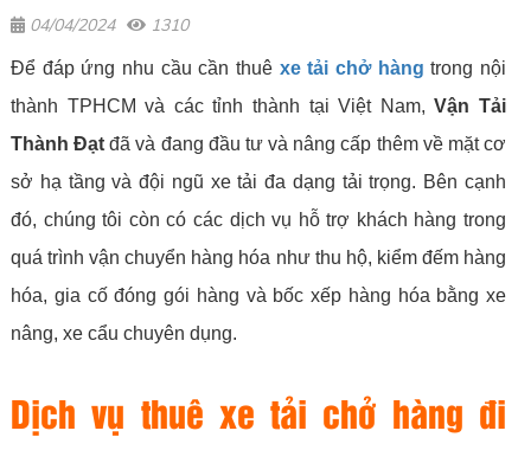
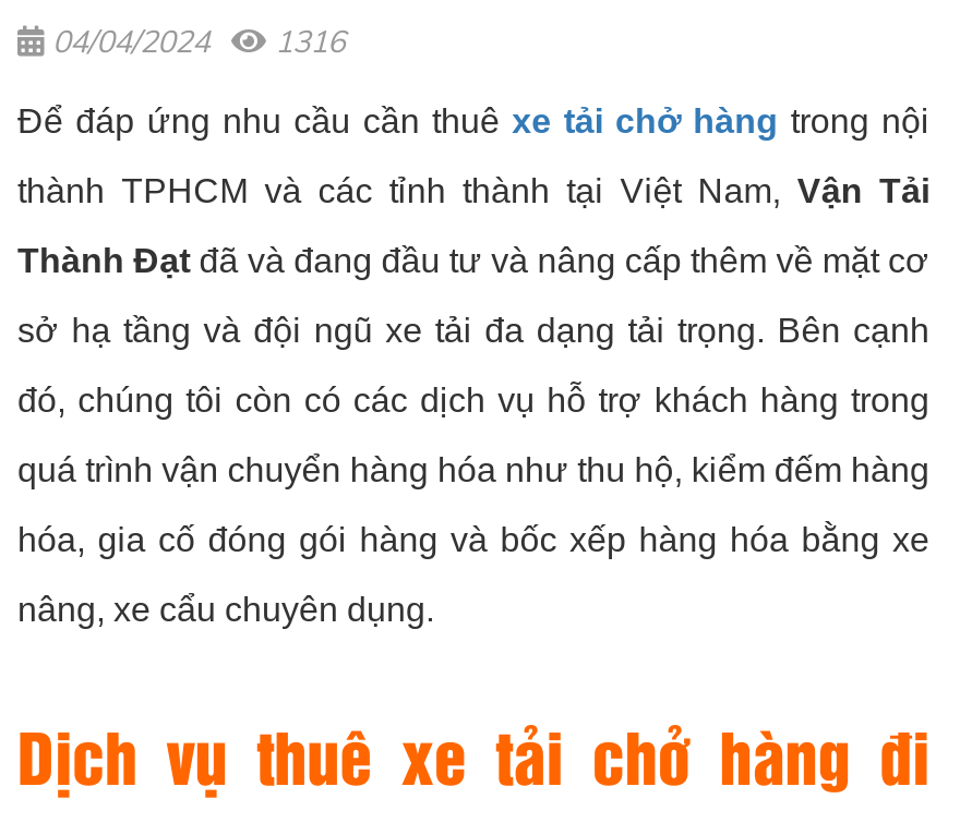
- 04/04/2024 1310
+ 04/04/2024 1316
